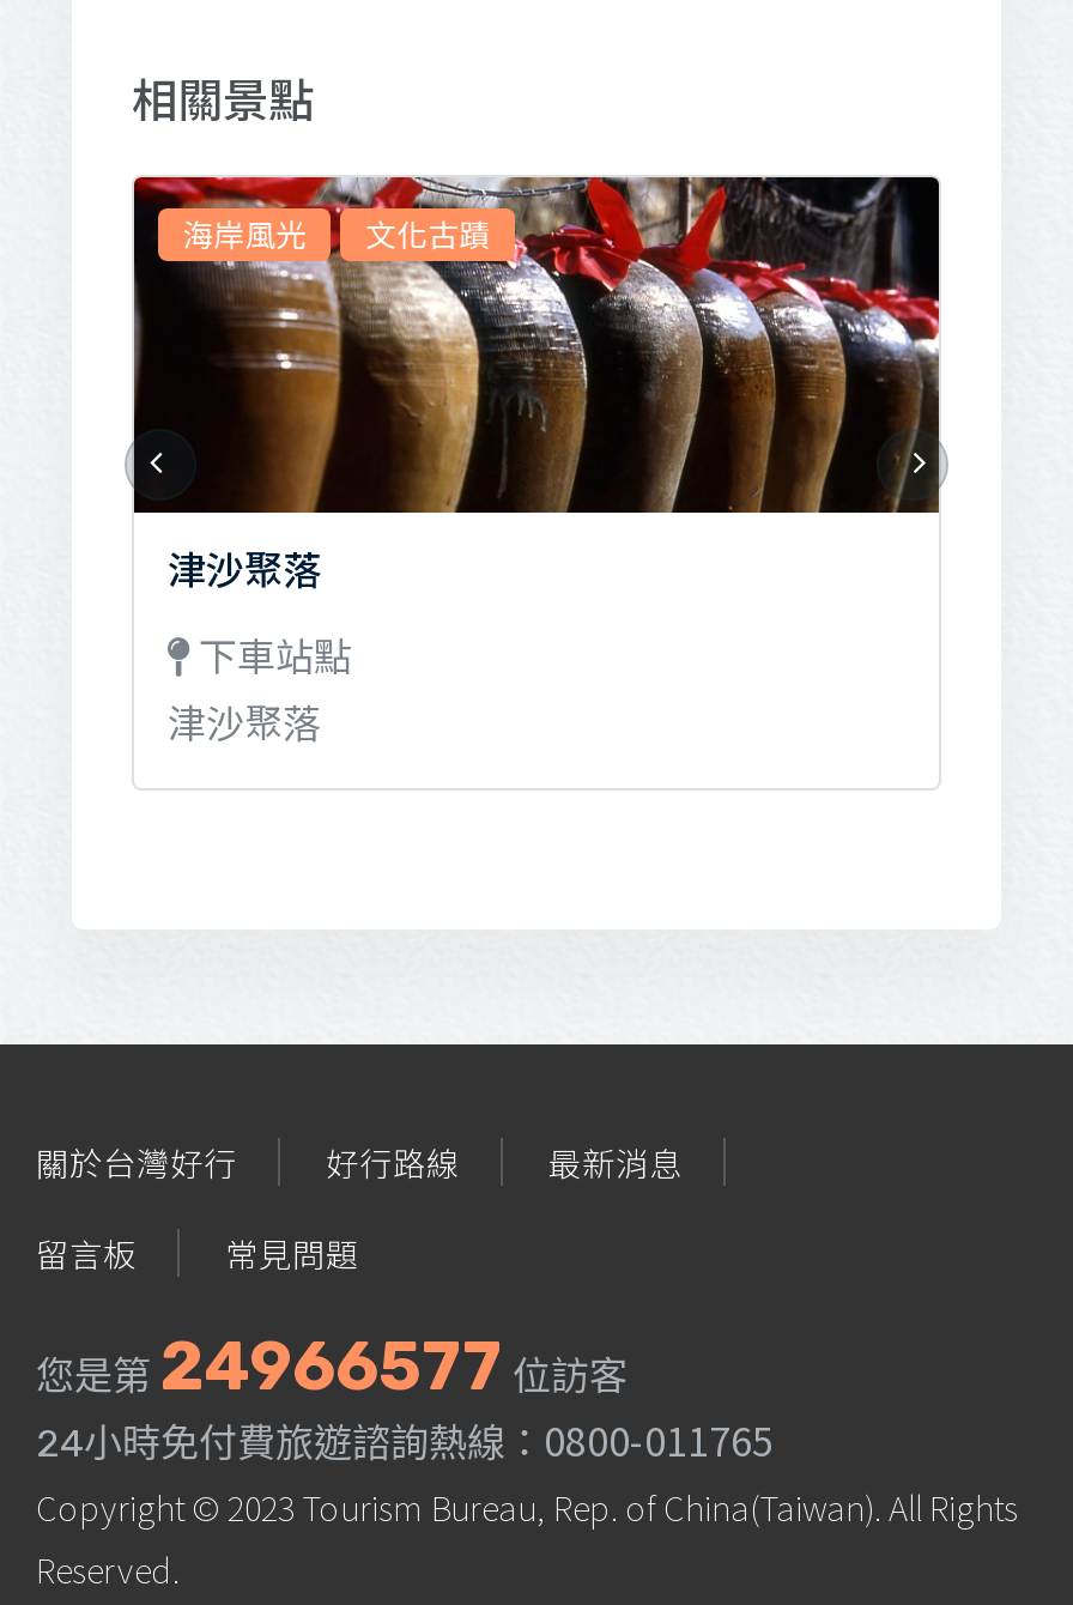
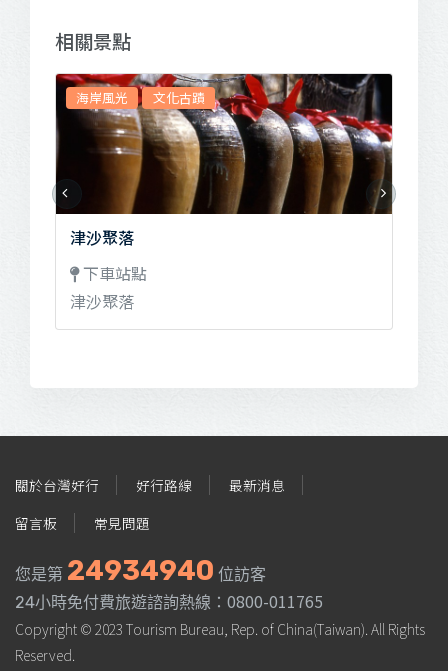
- 您是第 24966577 位訪客
+ 您是第 24934940 位訪客
